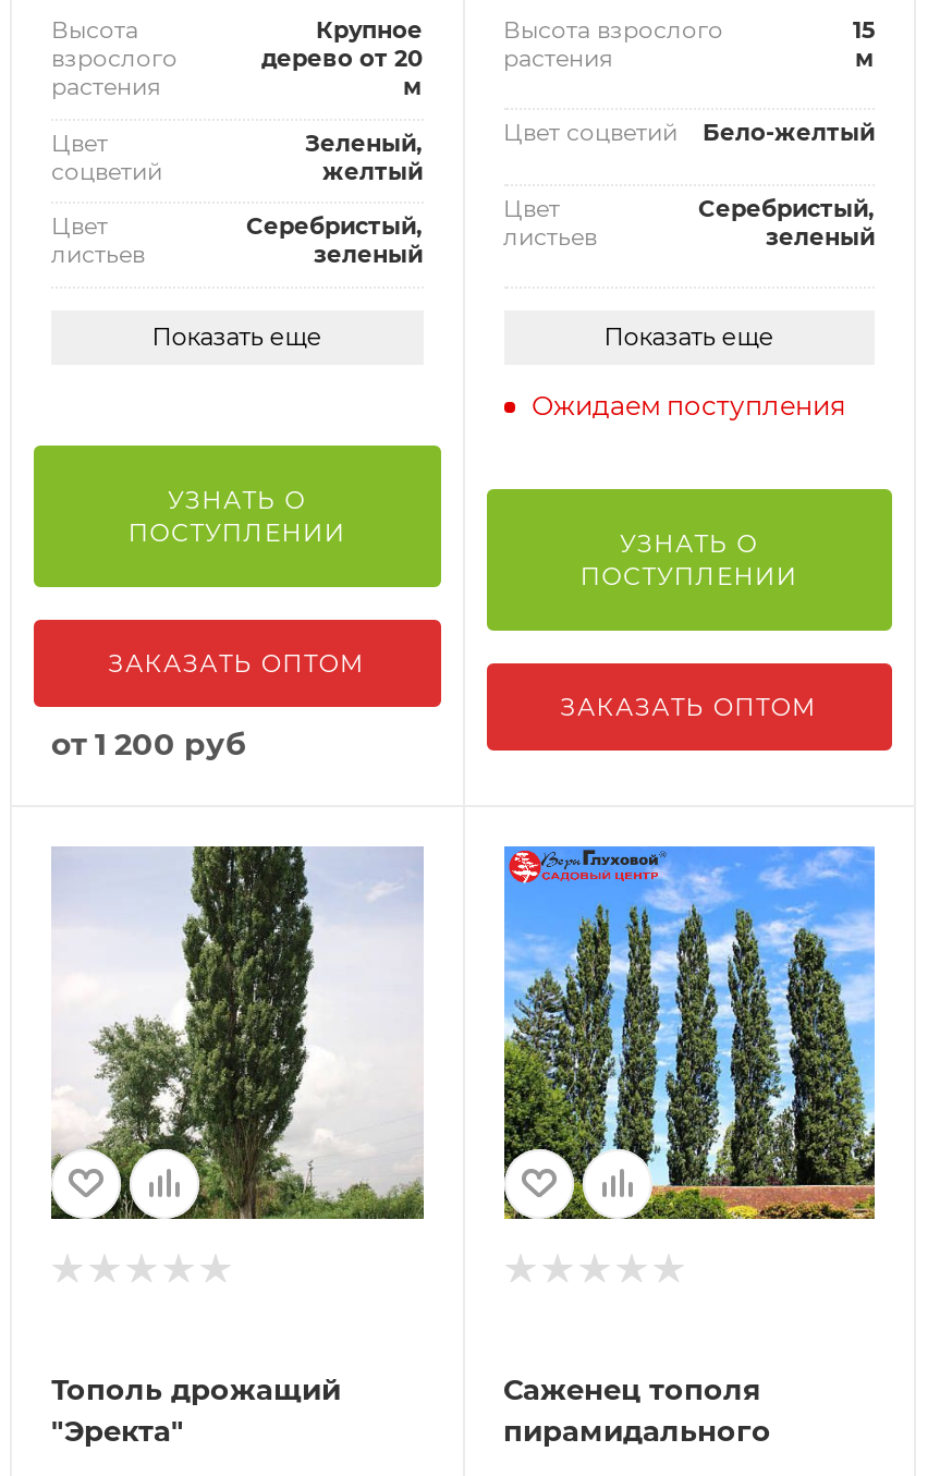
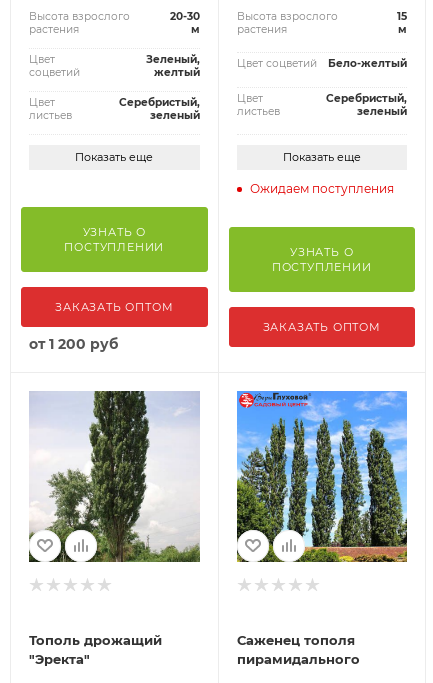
- Крупное
- дерево от 20
+ 20-30
